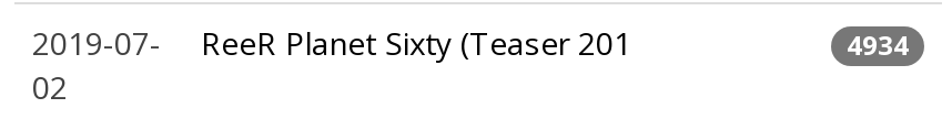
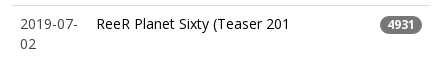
- 4934
+ 4931
